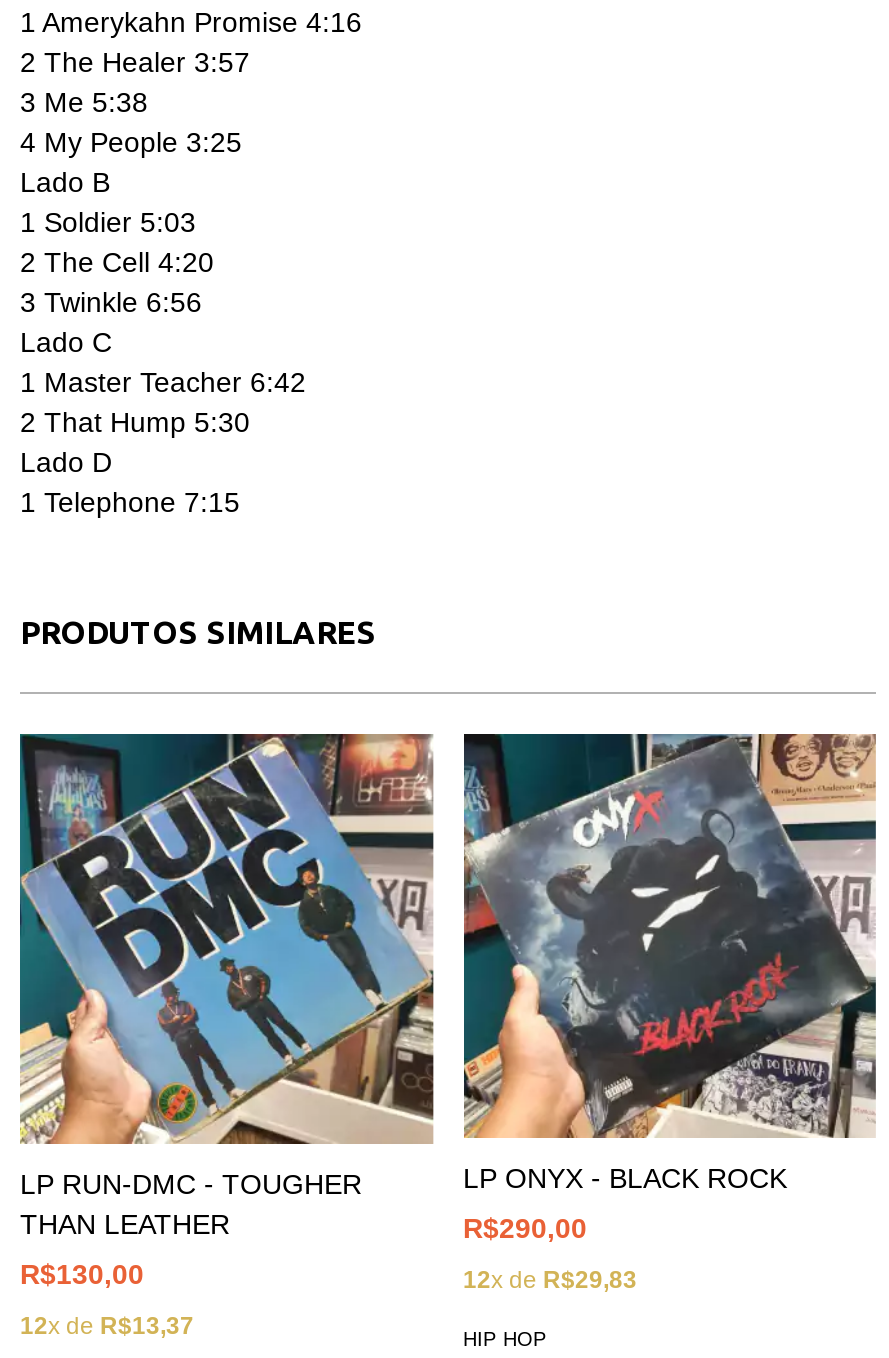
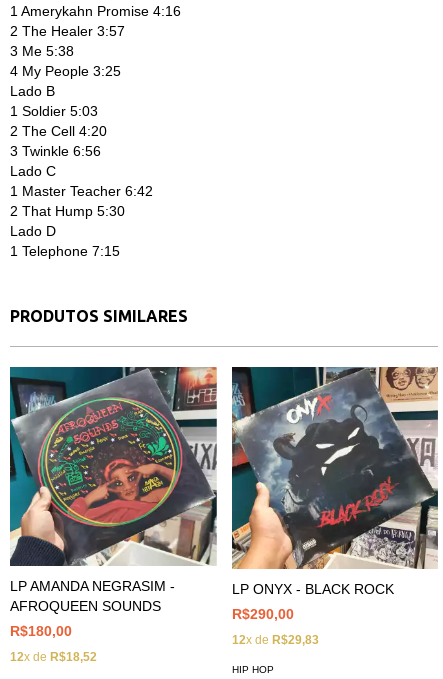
- [image]
- LP RUN-DMC - TOUGHER
- THAN LEATHER
+ [image]
+ LP AMANDA NEGRASIM -
+ AFROQUEEN SOUNDS

- R$130,00
+ R$180,00

- 12x de R$13,37
+ 12x de R$18,52
